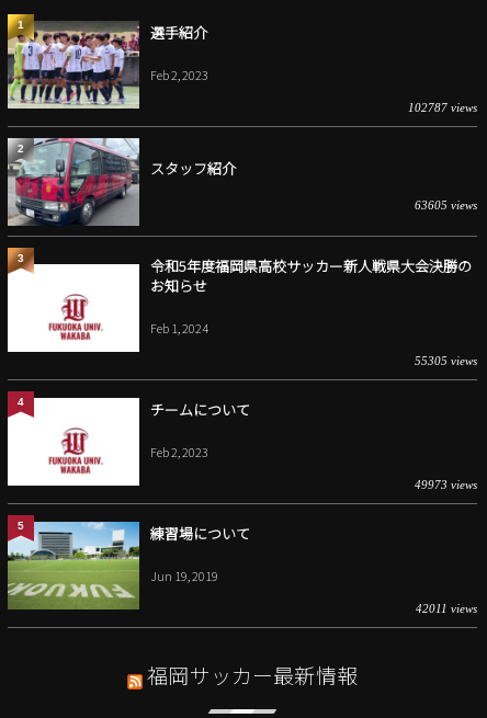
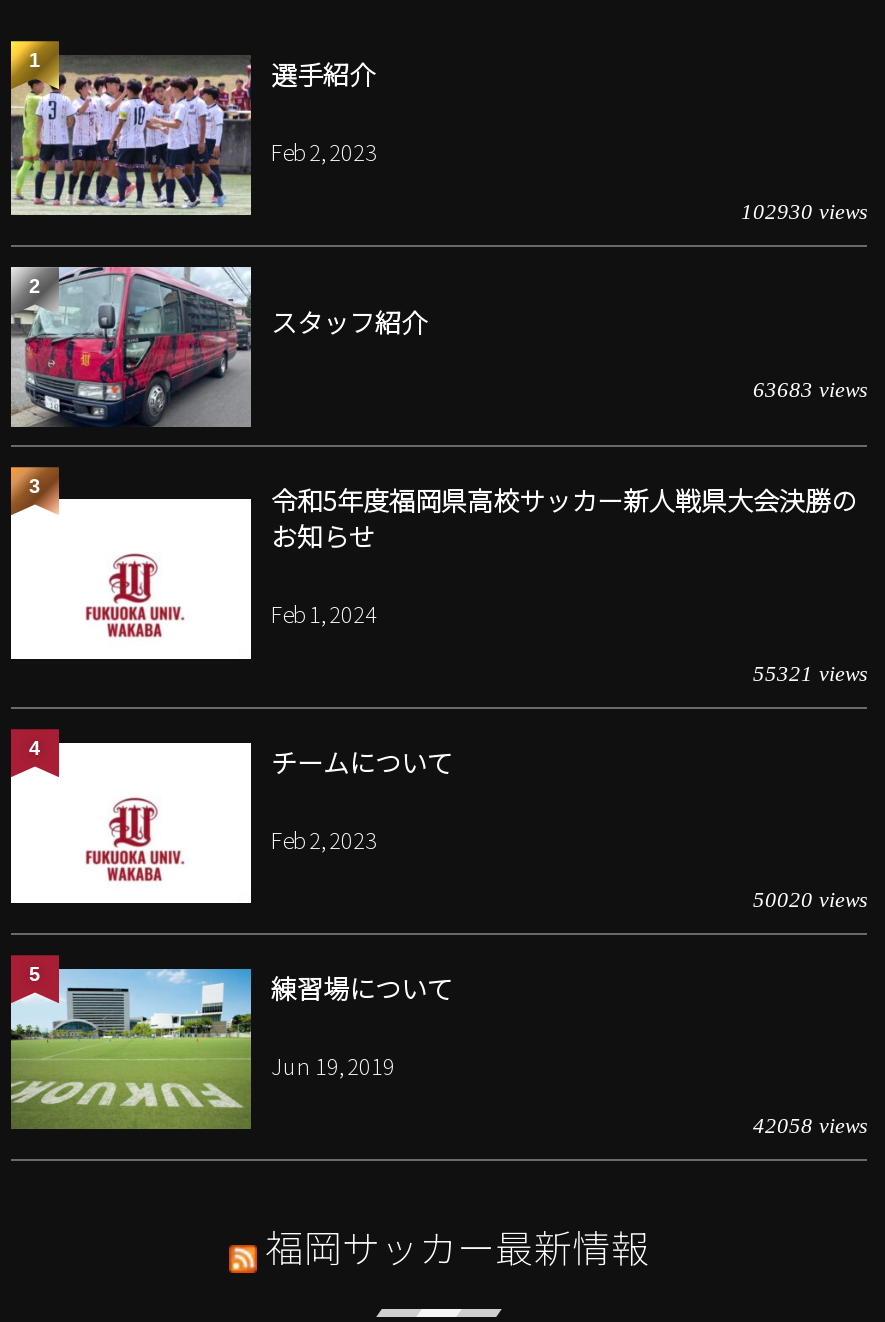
- 102787 views
+ 102930 views

- 63605 views
+ 63683 views

- 55305 views
+ 55321 views

- 49973 views
+ 50020 views

- 42011 views
+ 42058 views
